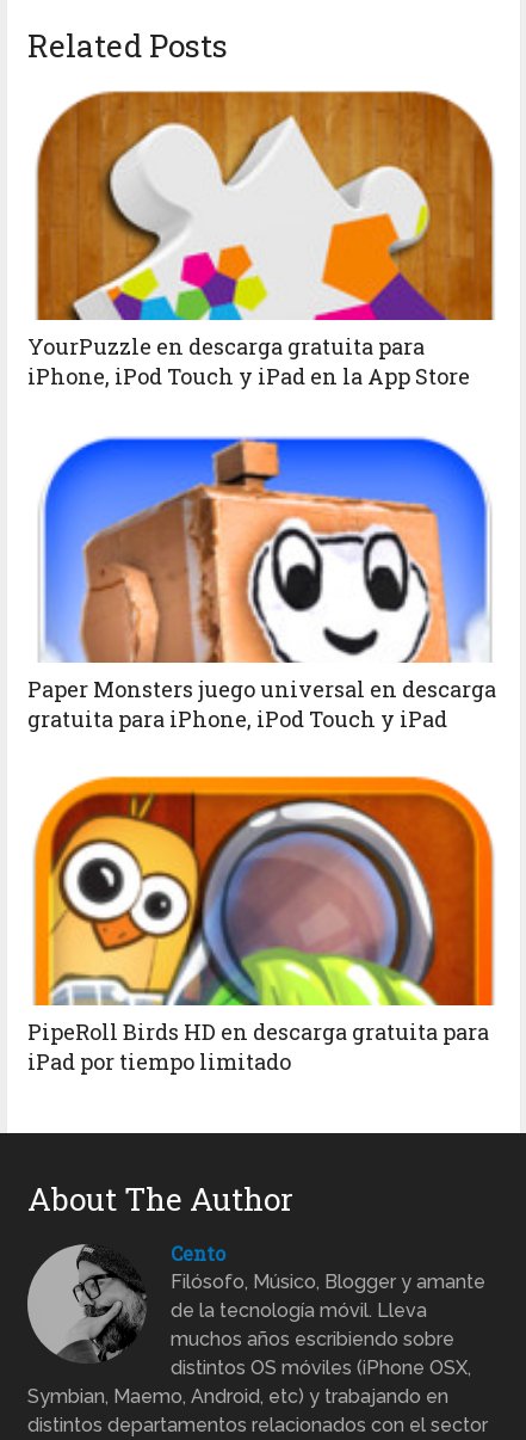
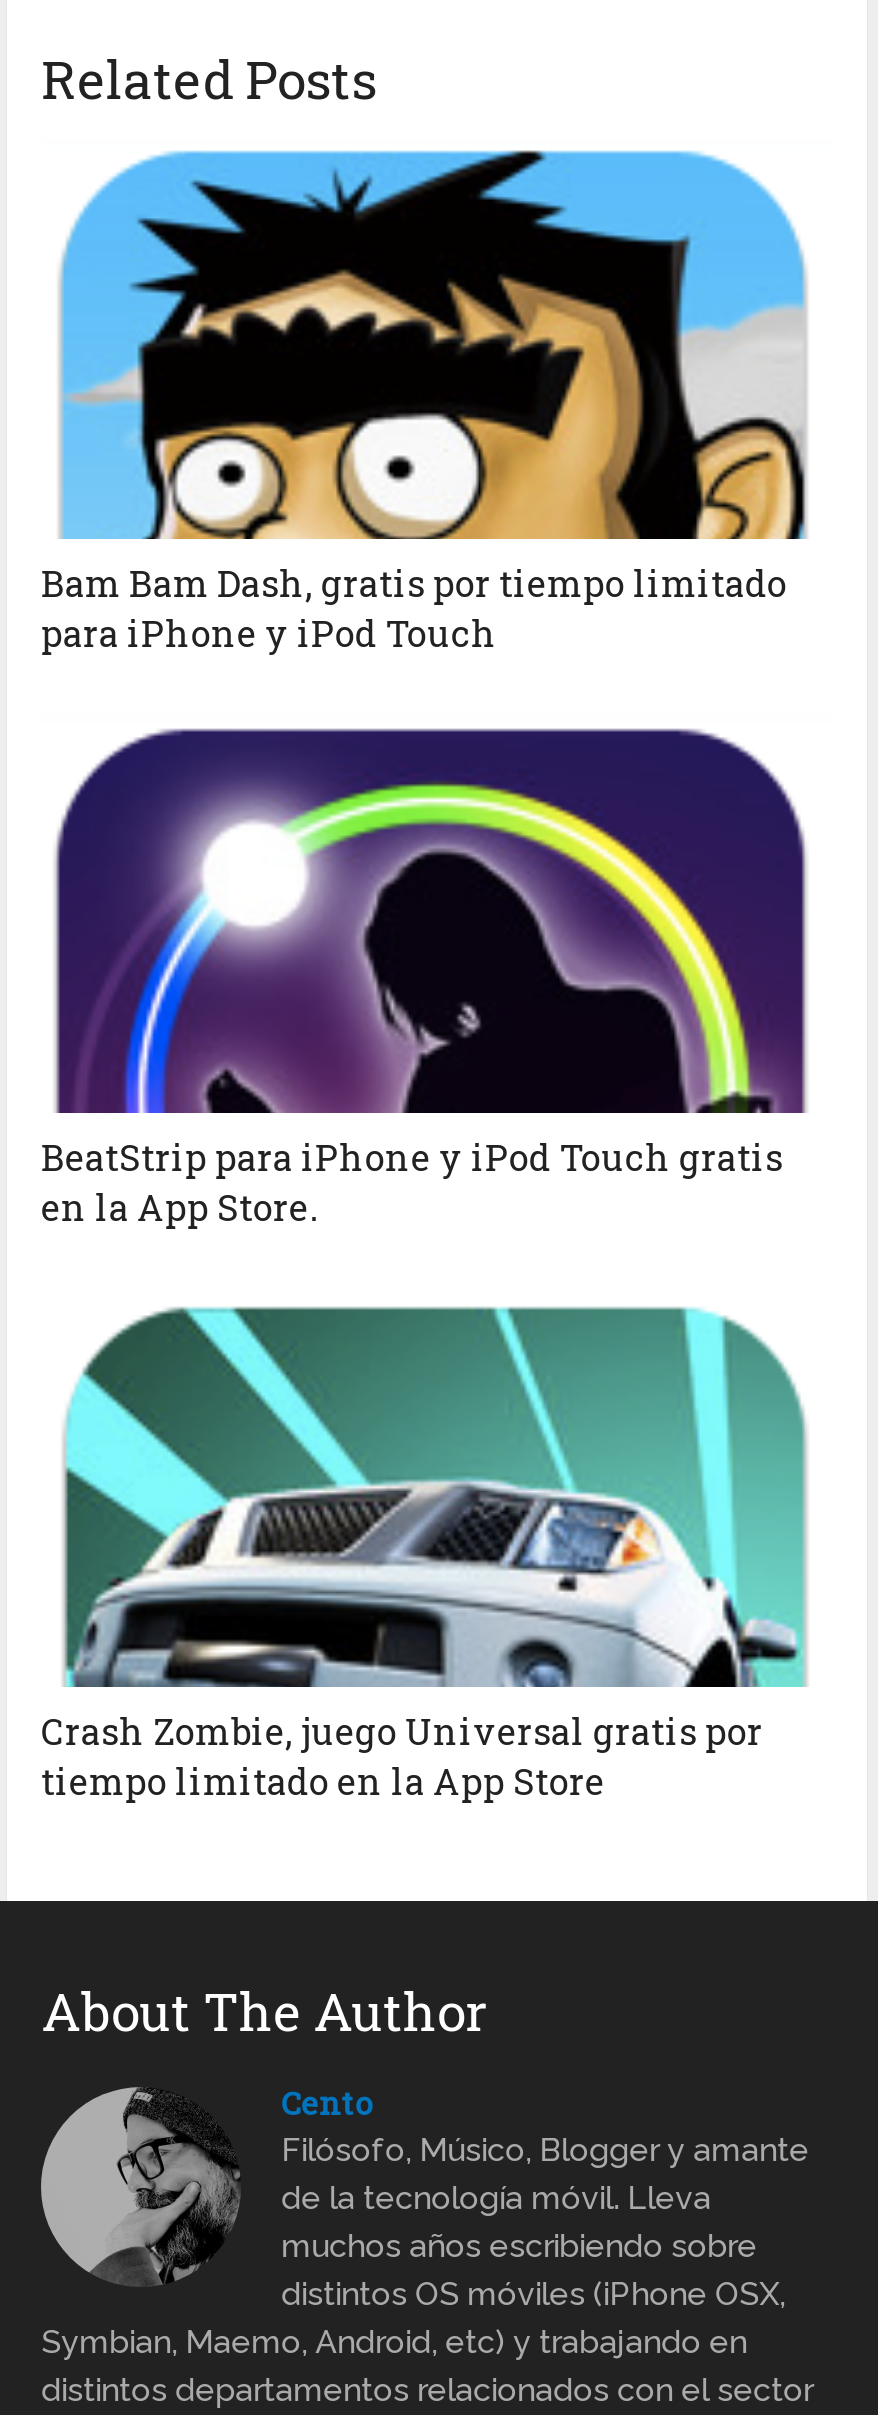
- [image]
- YourPuzzle en descarga gratuita para
- iPhone, iPod Touch y iPad en la App Store
+ [image]
+ Bam Bam Dash, gratis por tiempo limitado
+ para iPhone y iPod Touch

- [image]
- Paper Monsters juego universal en descarga
- gratuita para iPhone, iPod Touch y iPad
+ [image]
+ BeatStrip para iPhone y iPod Touch gratis
+ en la App Store.

- [image]
- PipeRoll Birds HD en descarga gratuita para
- iPad por tiempo limitado
+ [image]
+ Crash Zombie, juego Universal gratis por
+ tiempo limitado en la App Store
